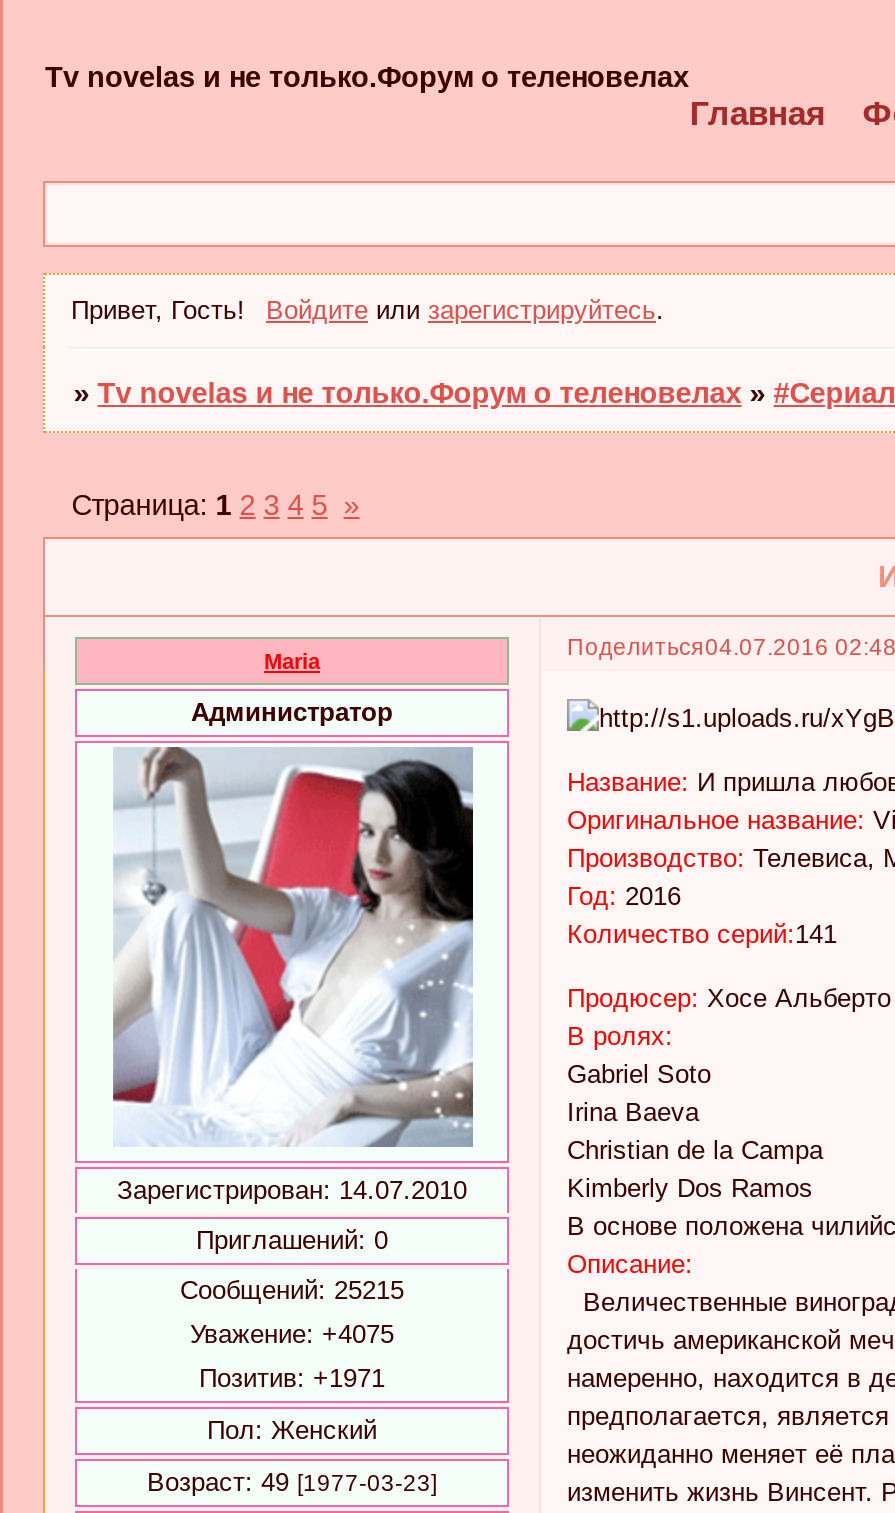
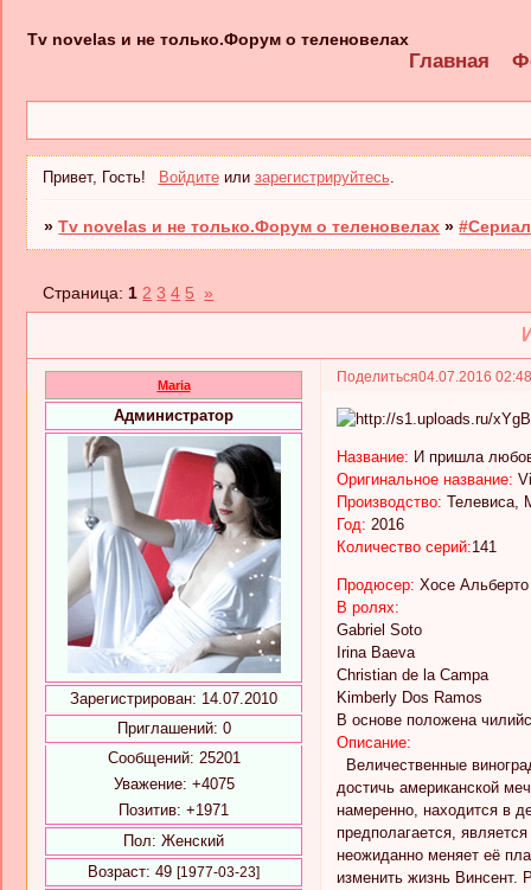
- Сообщений: 25215
+ Сообщений: 25201
